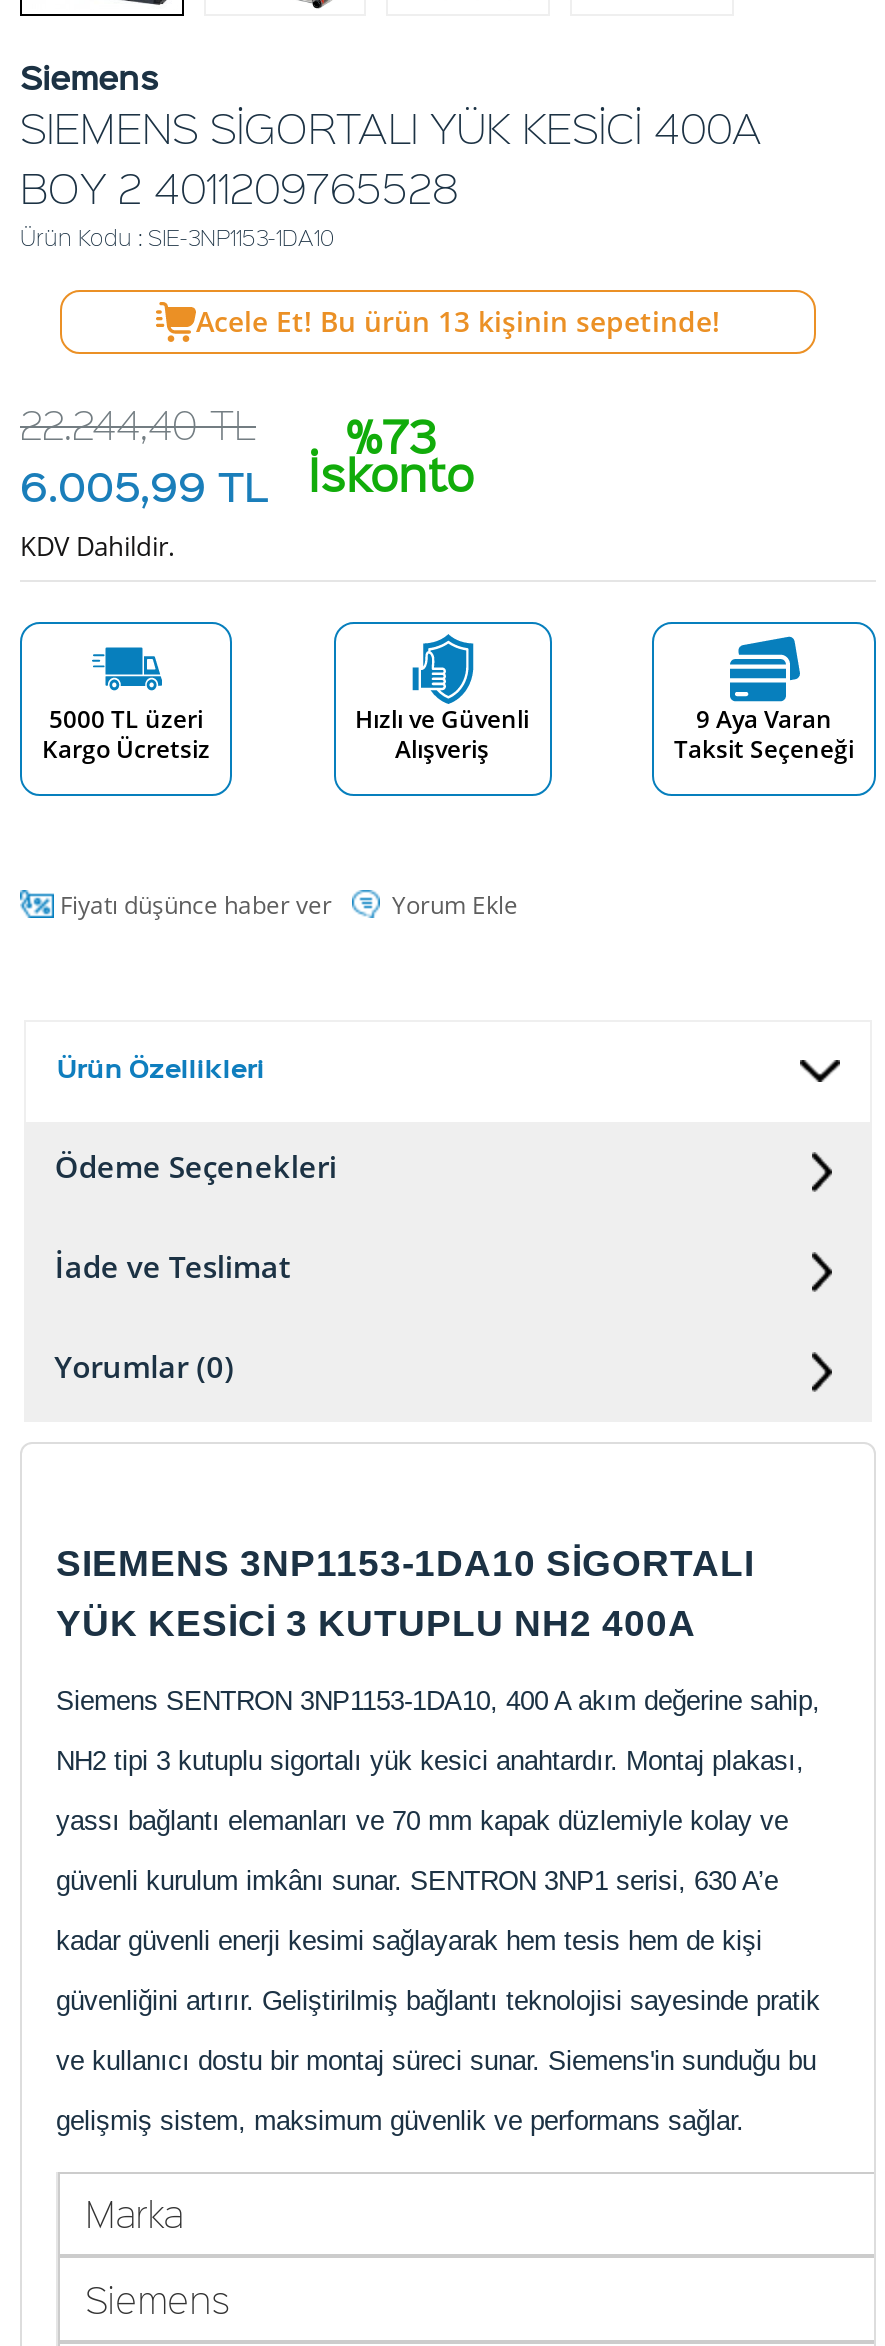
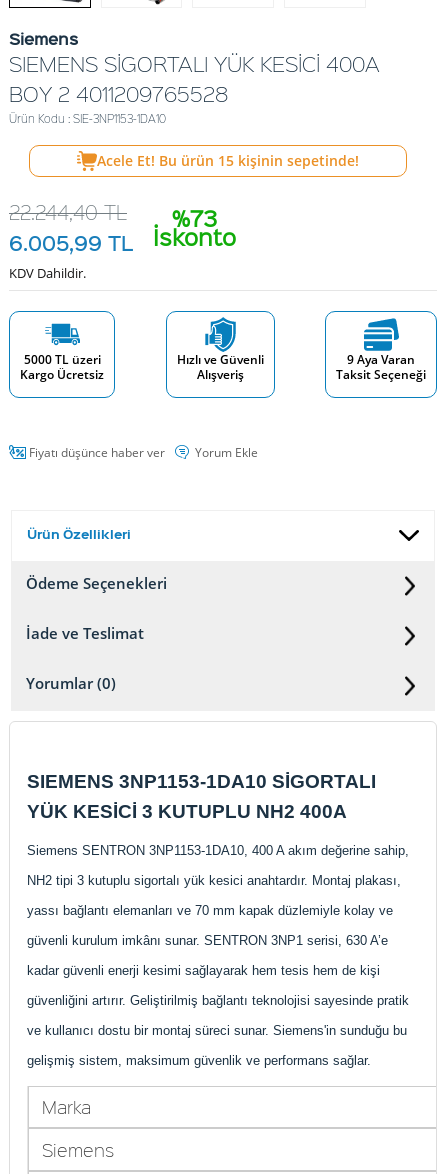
- Acele Et! Bu ürün 13 kişinin sepetinde!
+ Acele Et! Bu ürün 15 kişinin sepetinde!
